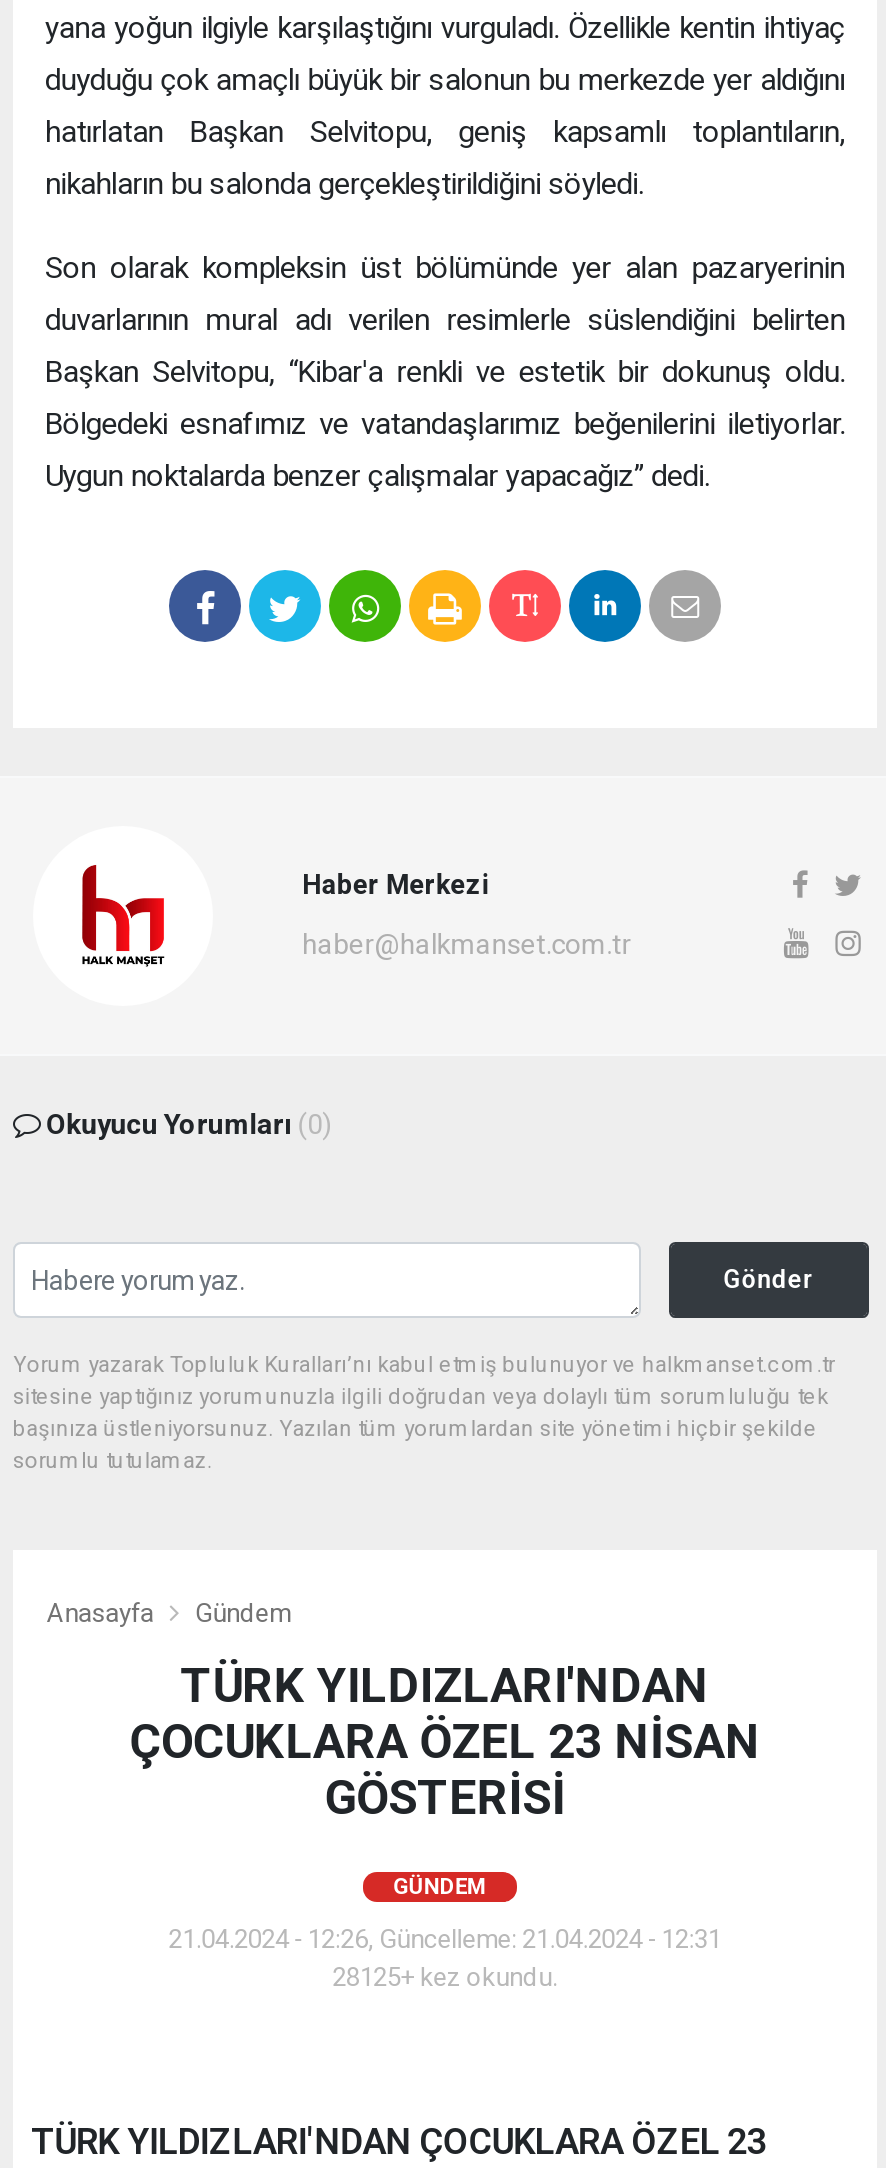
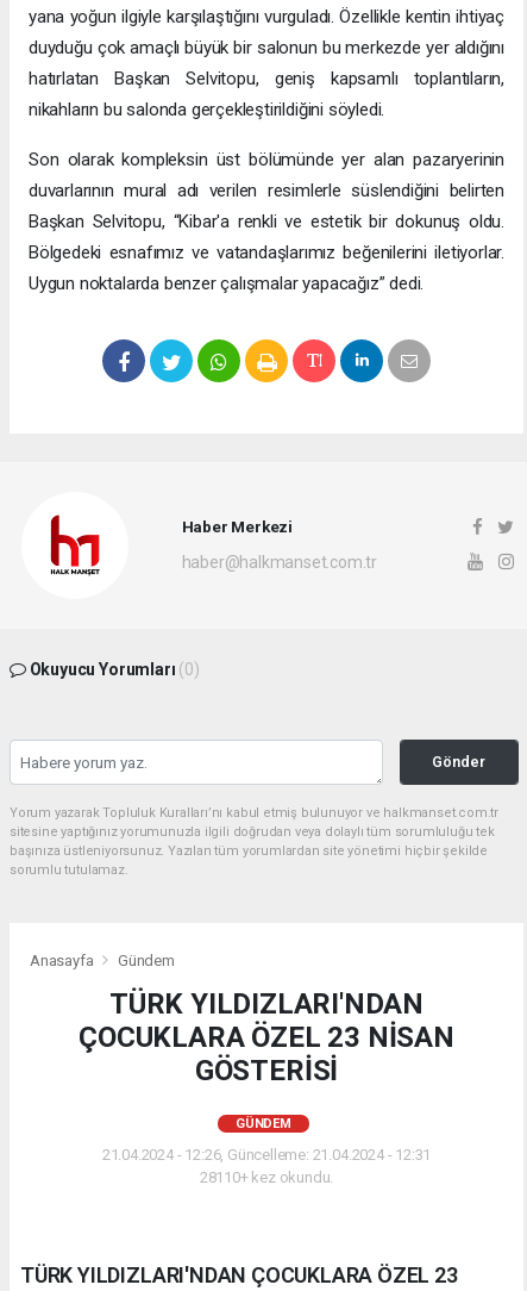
- 28125+ kez okundu.
+ 28110+ kez okundu.
